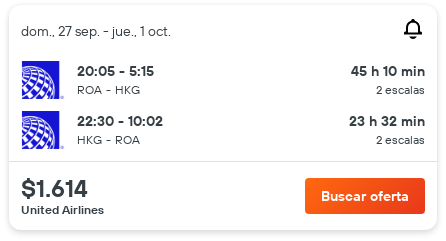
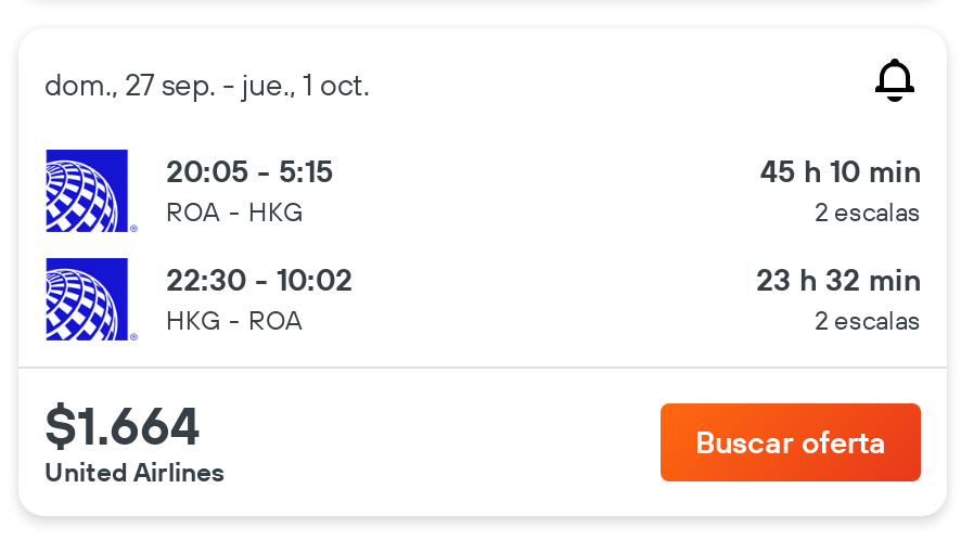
- $1.614
+ $1.664
